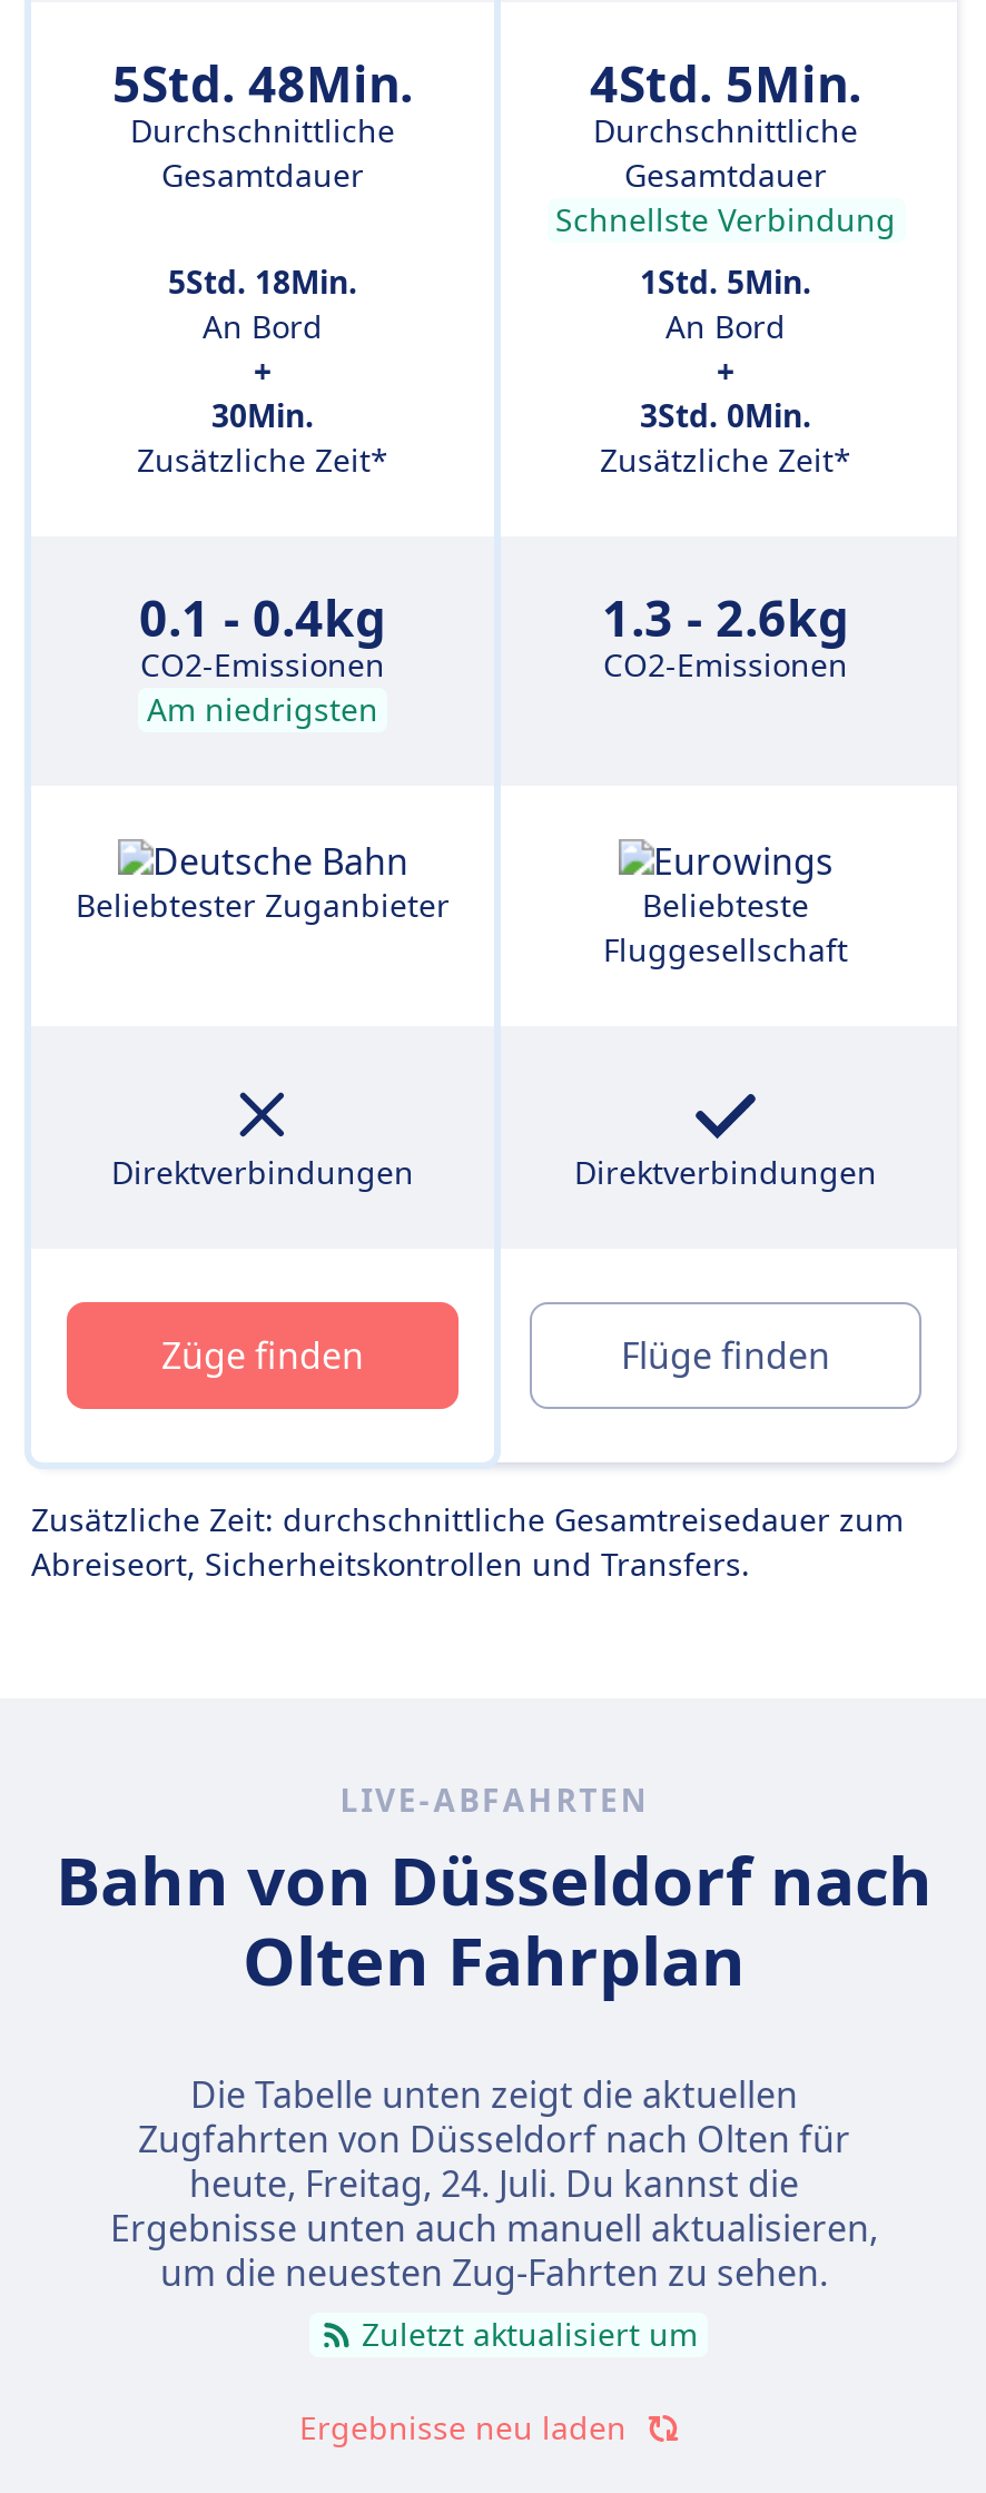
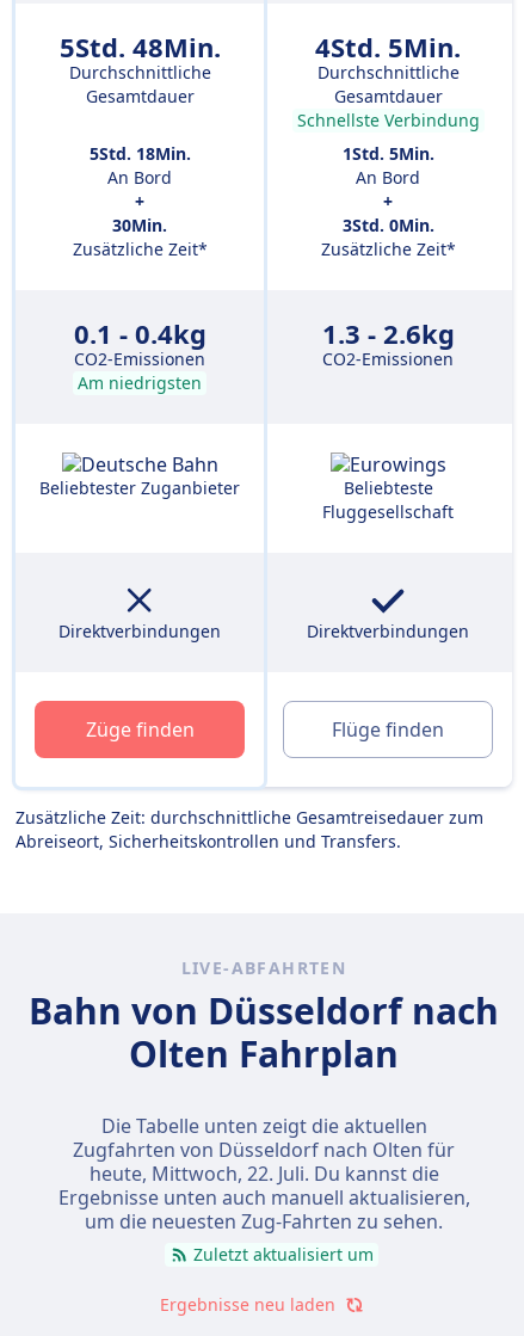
- heute, Freitag, 24. Juli. Du kannst die
+ heute, Mittwoch, 22. Juli. Du kannst die
